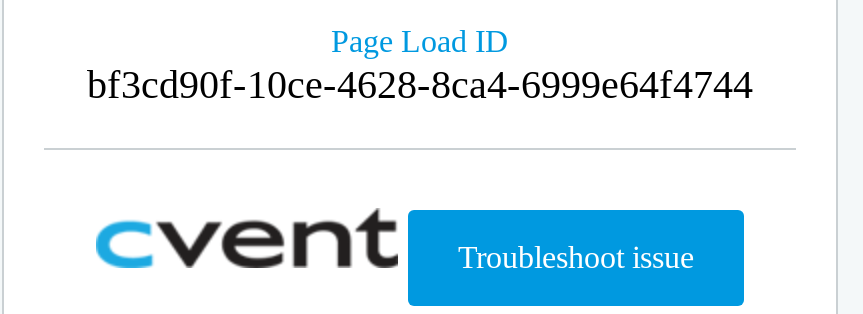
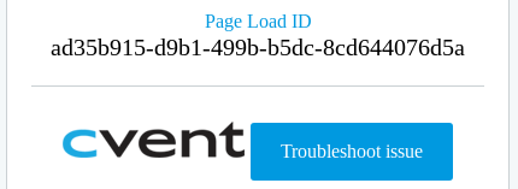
- bf3cd90f-10ce-4628-8ca4-6999e64f4744
+ ad35b915-d9b1-499b-b5dc-8cd644076d5a
